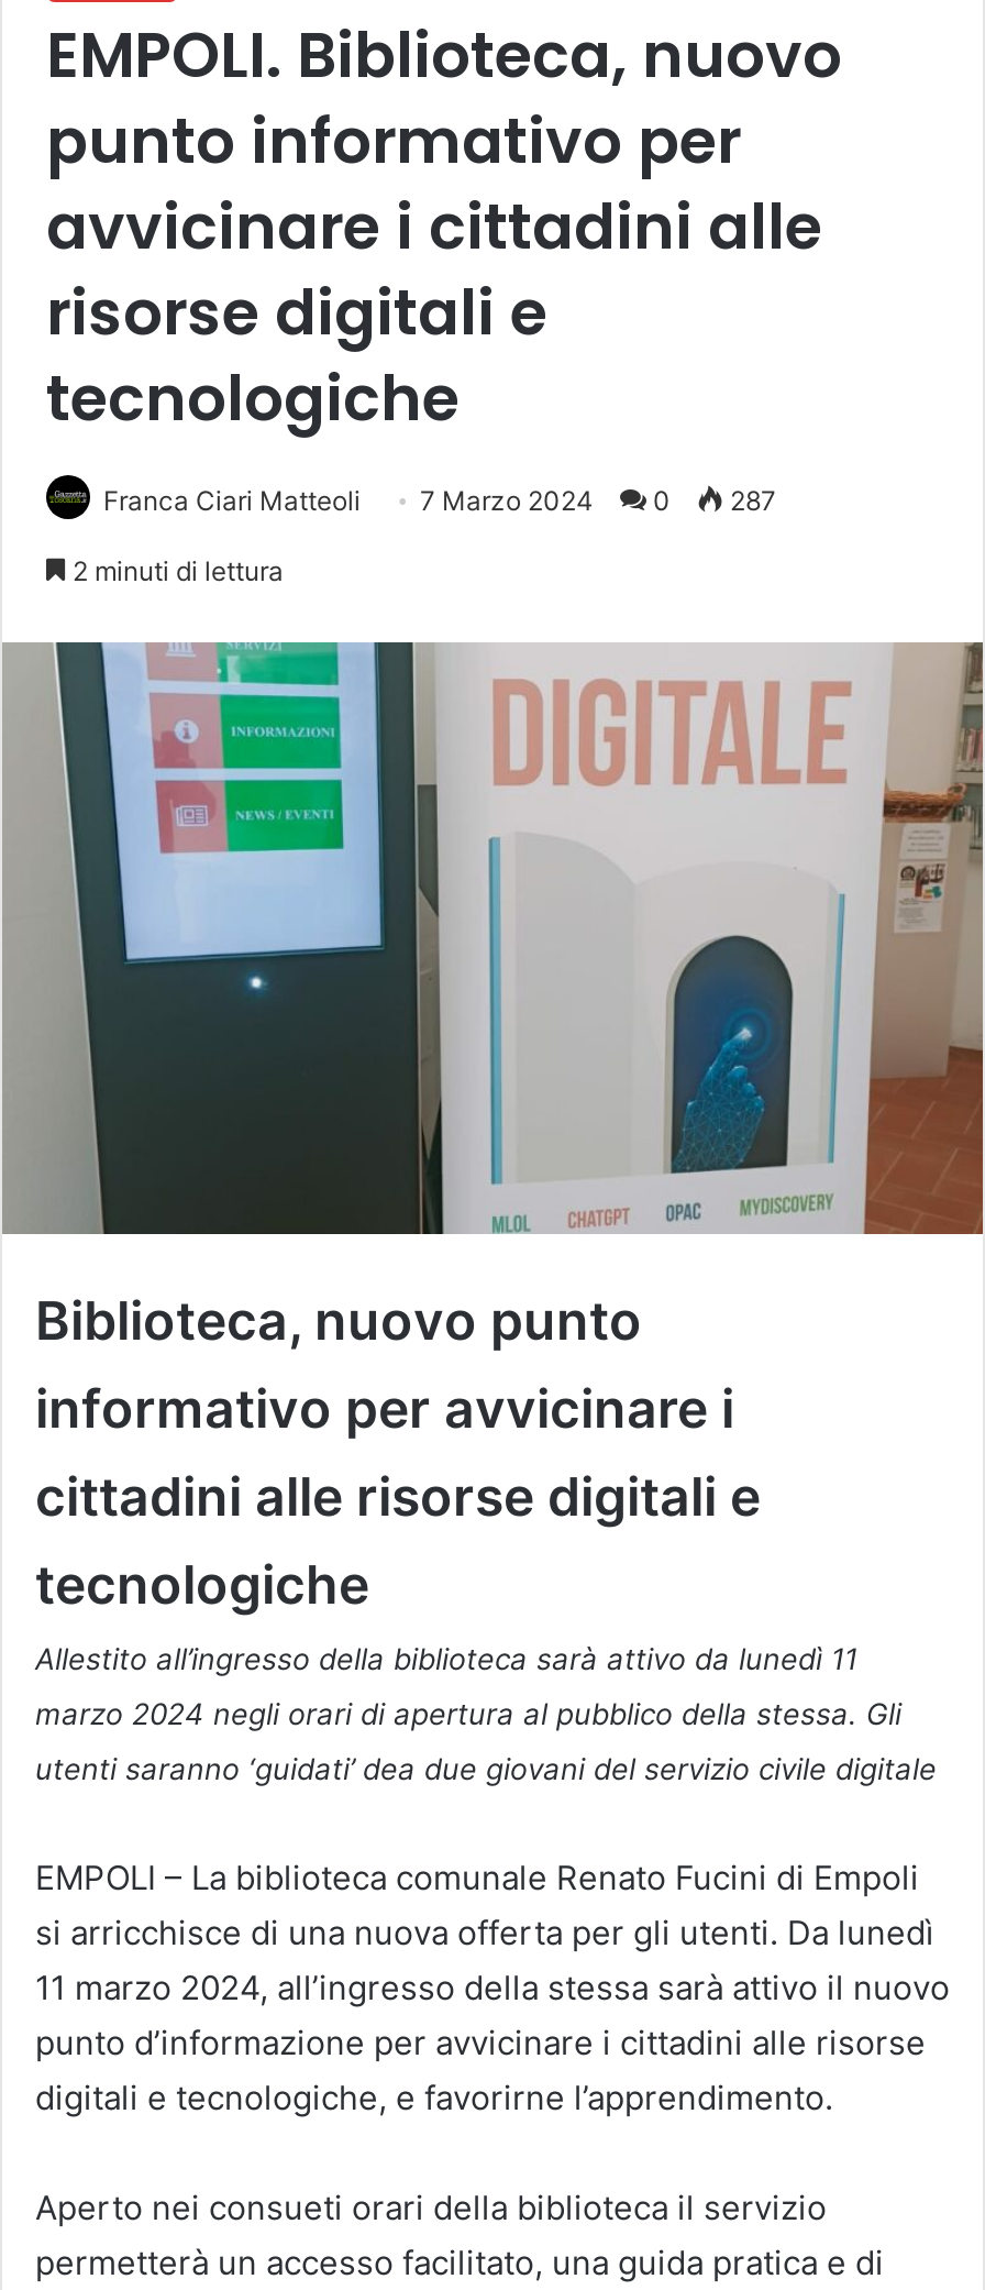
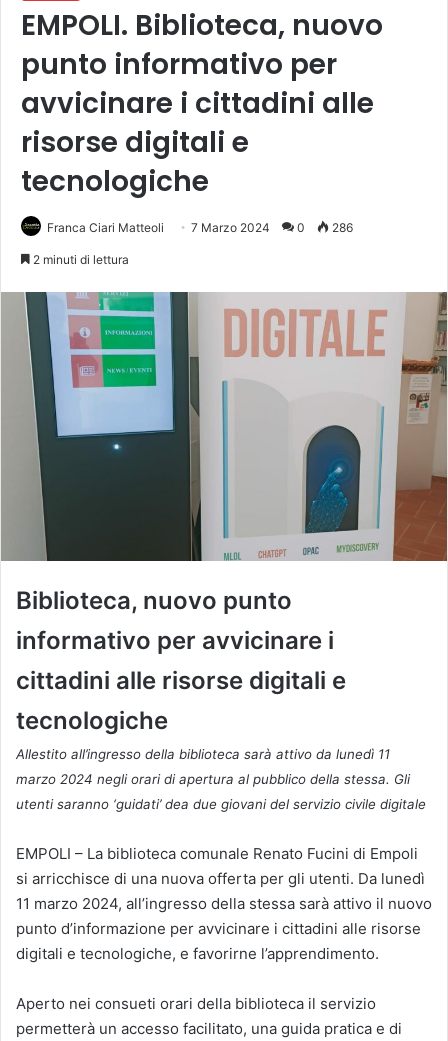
- Franca Ciari Matteoli 7 Marzo 2024 0 287
+ Franca Ciari Matteoli 7 Marzo 2024 0 286
